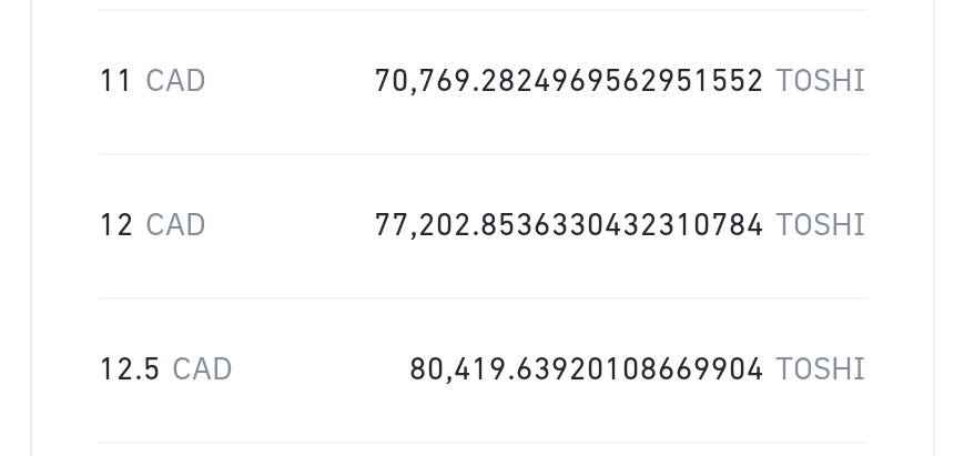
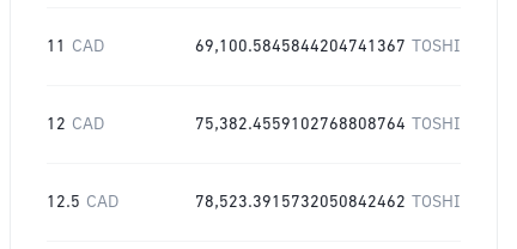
- 70,769.2824969562951552 TOSHI
+ 69,100.5845844204741367 TOSHI

- 77,202.8536330432310784 TOSHI
+ 75,382.4559102768808764 TOSHI

- 80,419.63920108669904 TOSHI
+ 78,523.3915732050842462 TOSHI
